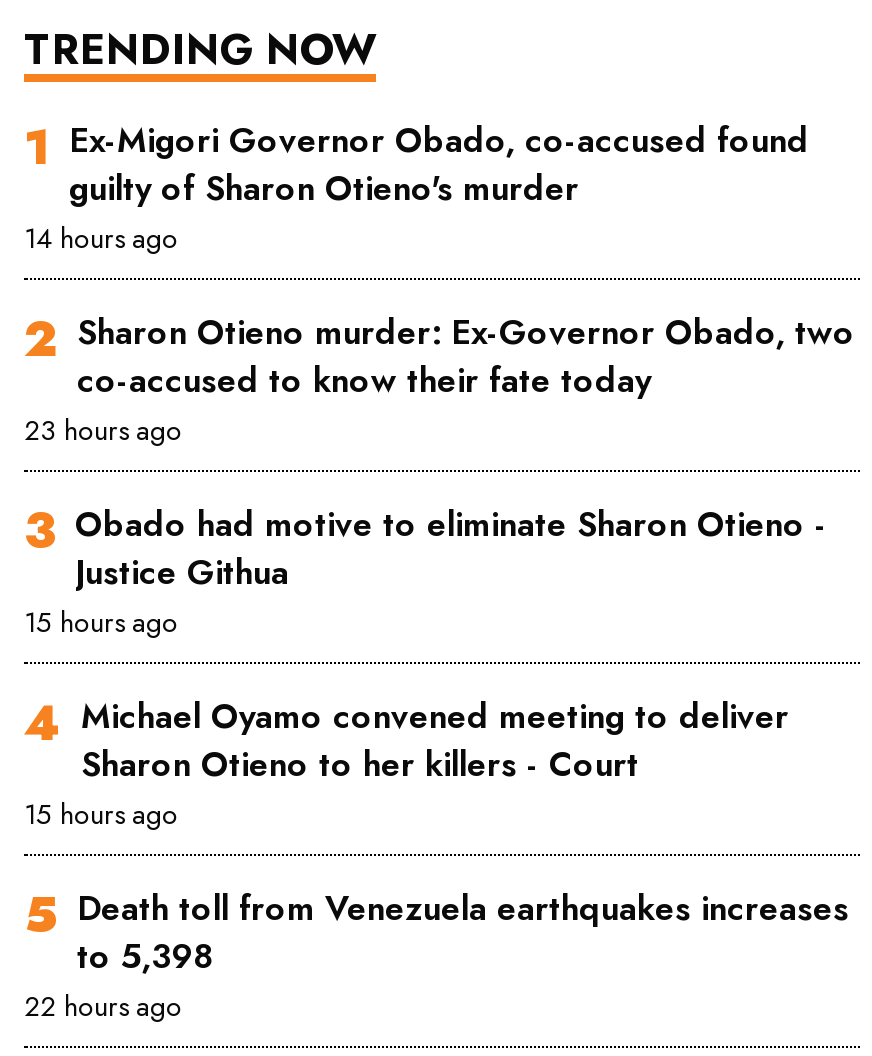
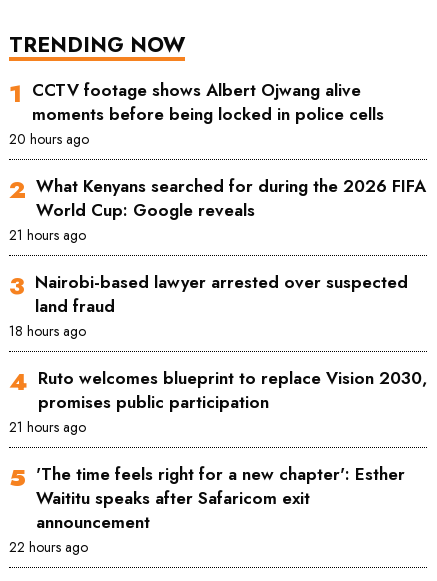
- Ex-Migori Governor Obado, co-accused found
- guilty of Sharon Otieno's murder
- 14 hours ago
+ CCTV footage shows Albert Ojwang alive
+ moments before being locked in police cells
+ 20 hours ago

- Sharon Otieno murder: Ex-Governor Obado, two
- co-accused to know their fate today
- 23 hours ago
+ What Kenyans searched for during the 2026 FIFA
+ World Cup: Google reveals
+ 21 hours ago

- Obado had motive to eliminate Sharon Otieno -
- Justice Githua
- 15 hours ago
+ Nairobi-based lawyer arrested over suspected
+ land fraud
+ 18 hours ago

- Michael Oyamo convened meeting to deliver
- Sharon Otieno to her killers - Court
- 15 hours ago
+ Ruto welcomes blueprint to replace Vision 2030,
+ promises public participation
+ 21 hours ago

- Death toll from Venezuela earthquakes increases
- to 5,398
+ 'The time feels right for a new chapter': Esther
+ Waititu speaks after Safaricom exit
+ announcement
